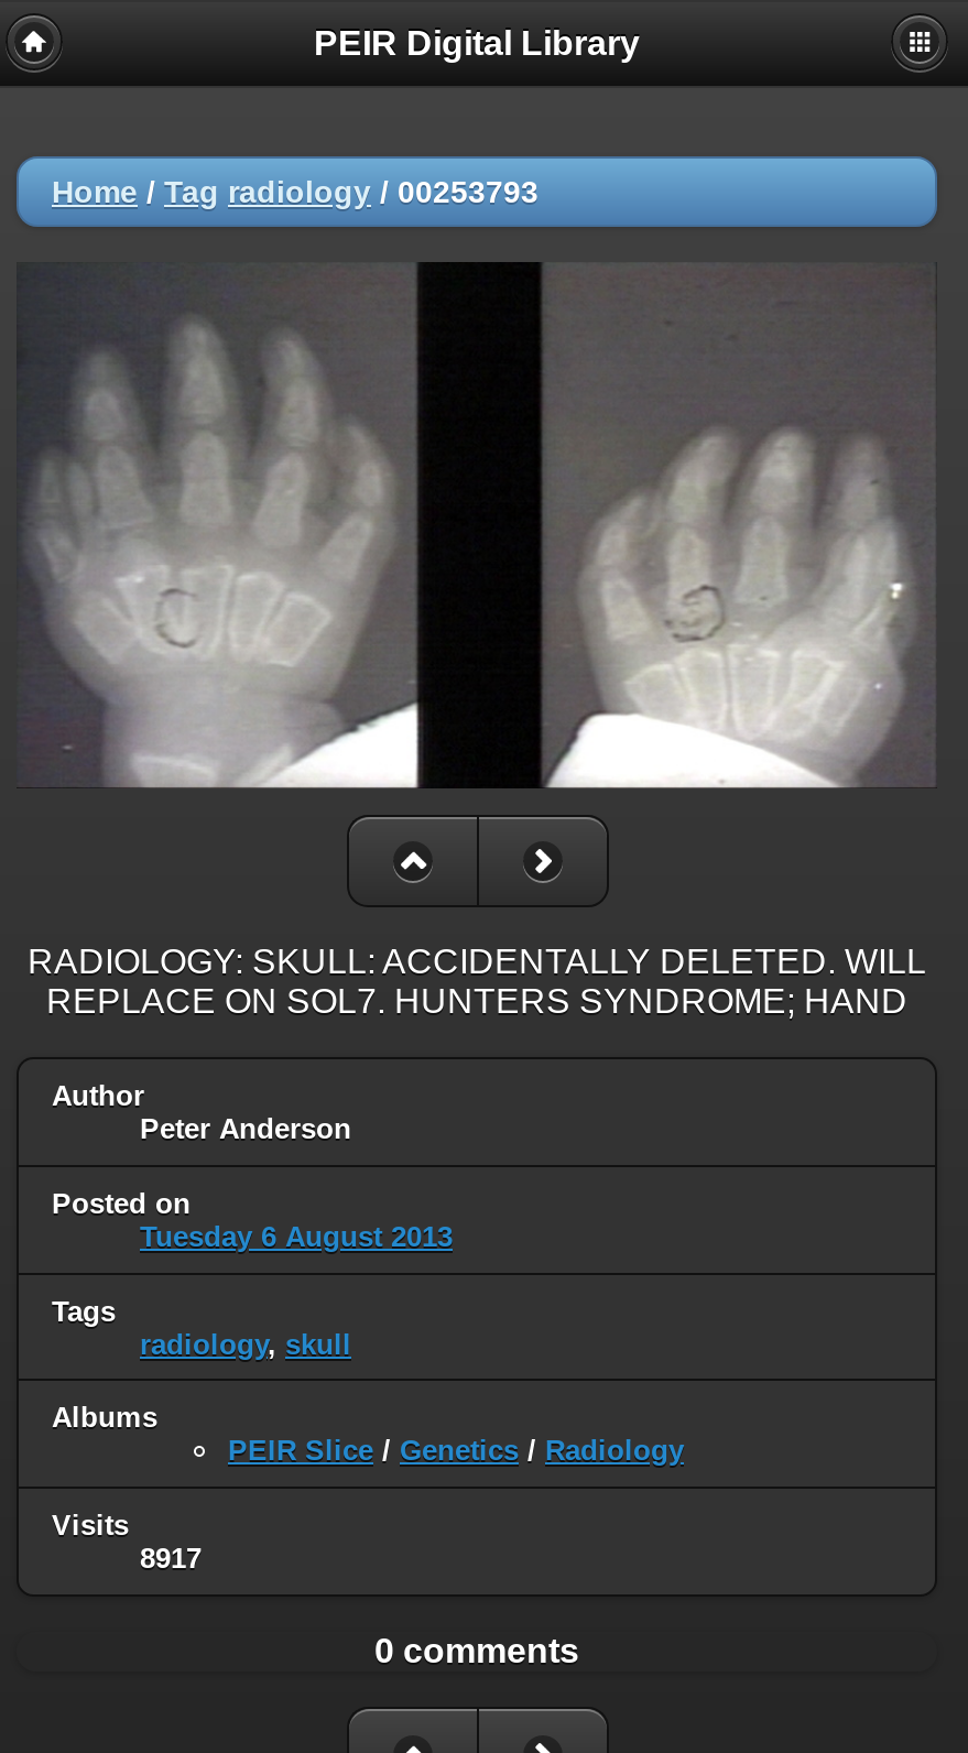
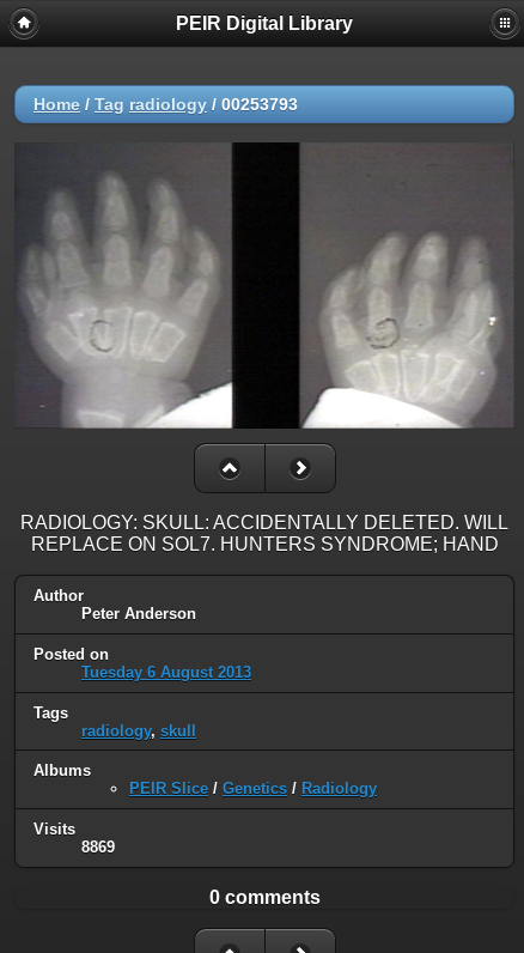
- 8917
+ 8869
